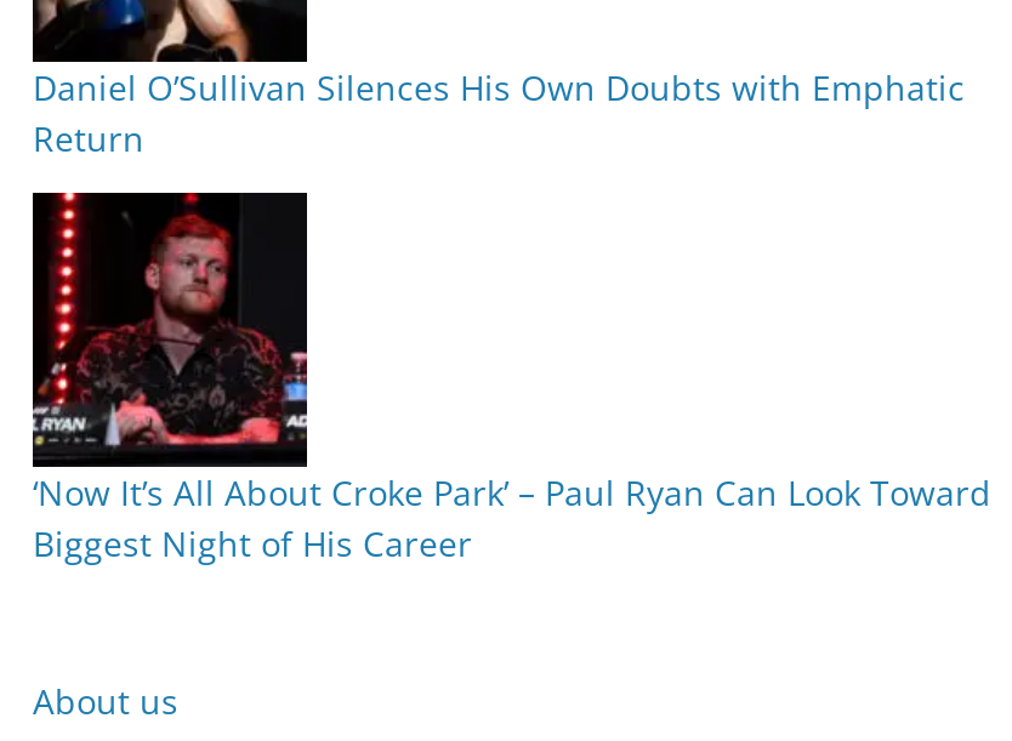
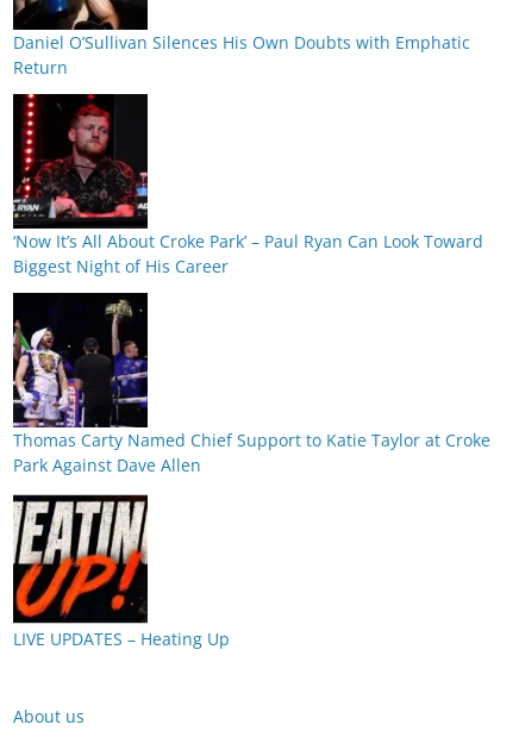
+ [image]
+ Thomas Carty Named Chief Support to Katie Taylor at Croke
+ Park Against Dave Allen

+ [image]
+ LIVE UPDATES – Heating Up
